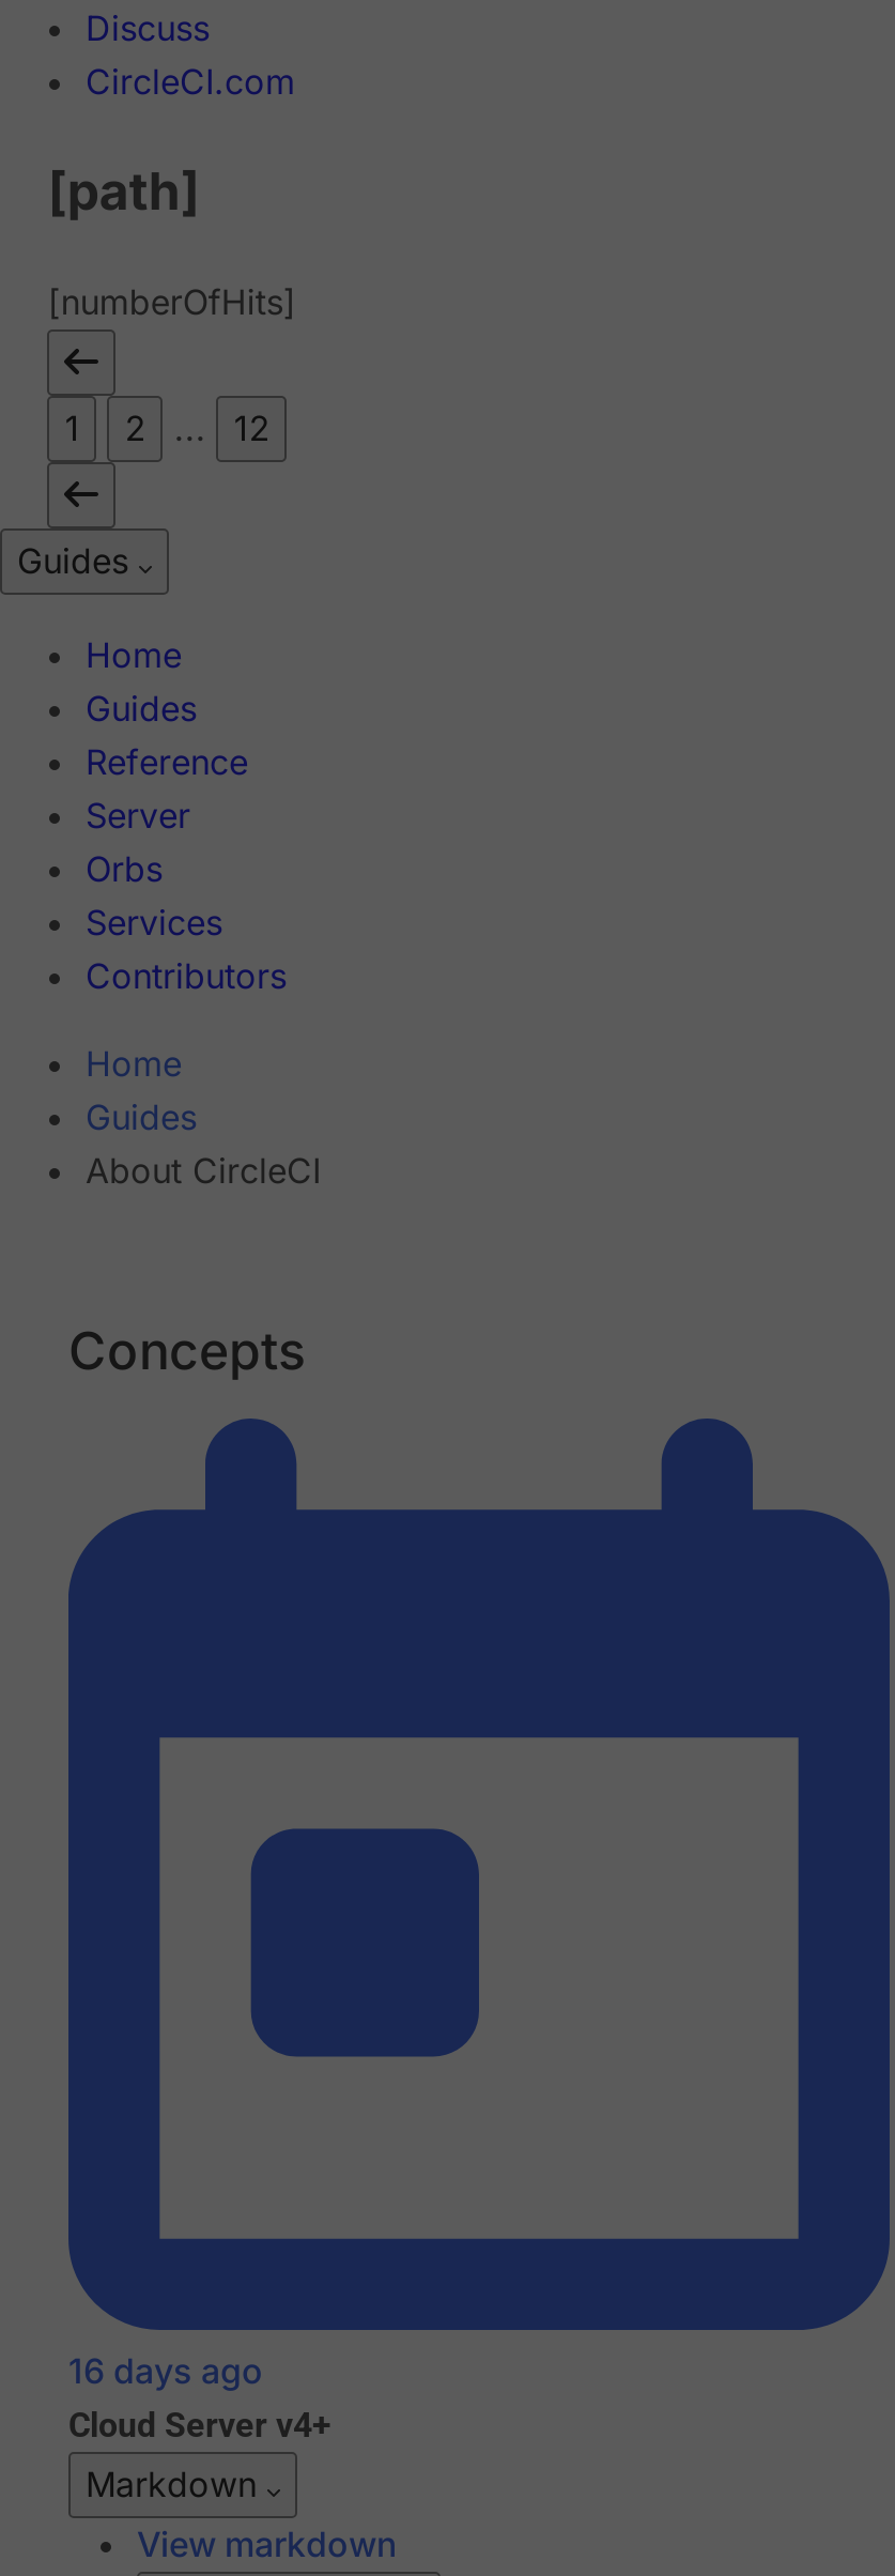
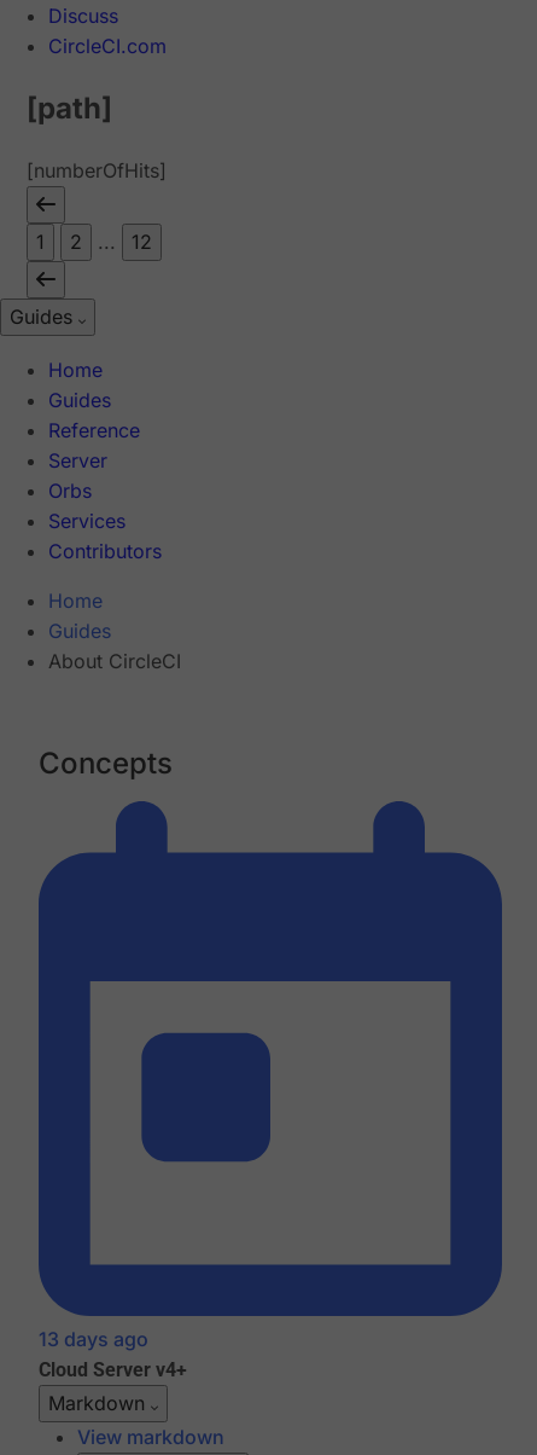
- 16 days ago
+ 13 days ago
